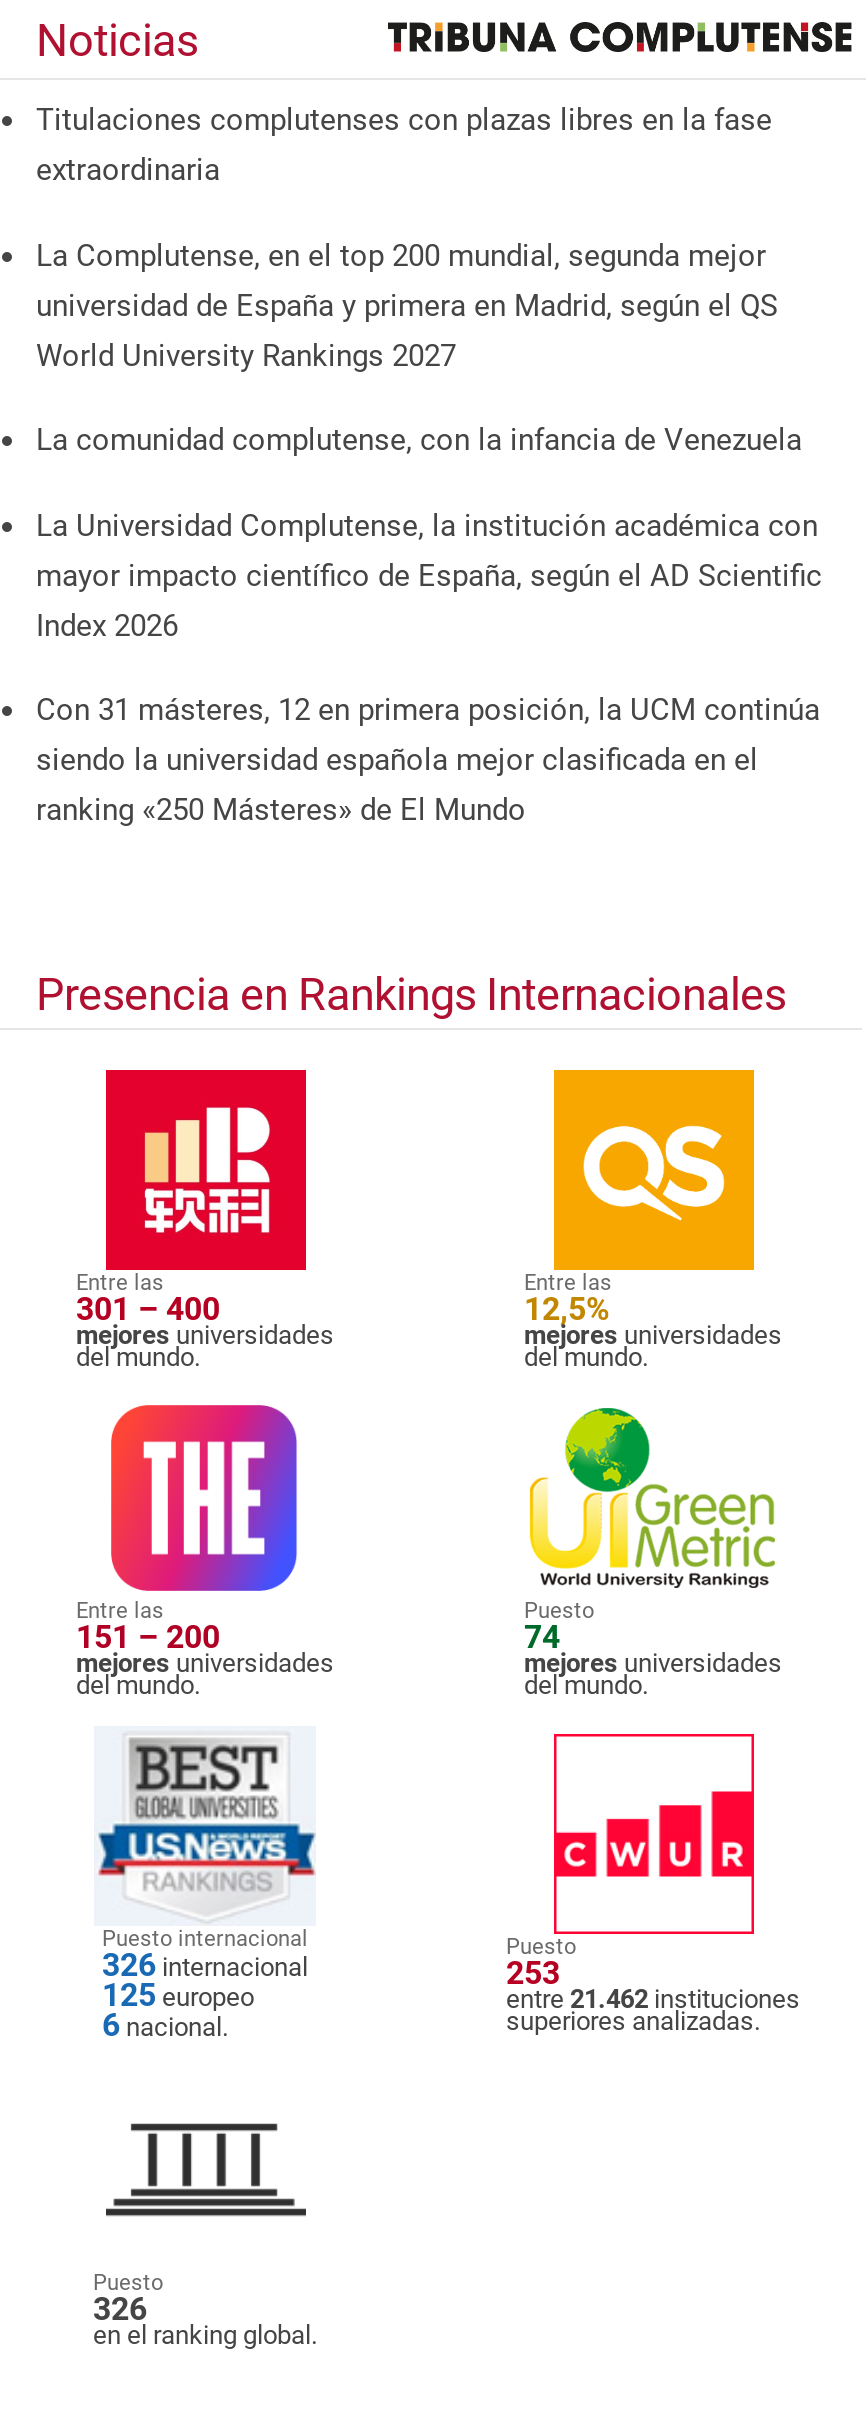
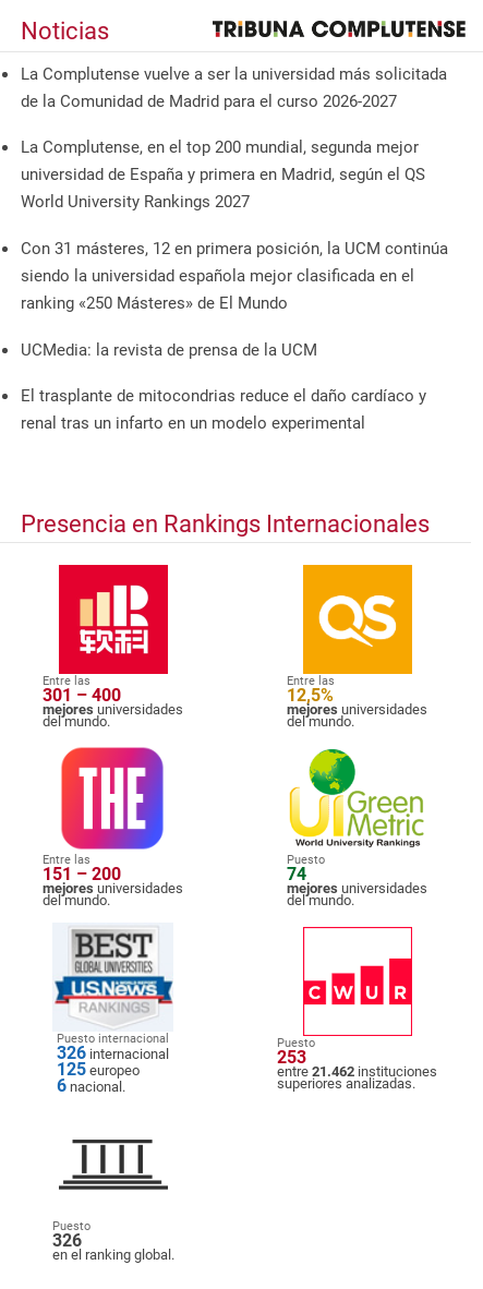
- Titulaciones complutenses con plazas libres en la fase
- extraordinaria
+ La Complutense vuelve a ser la universidad más solicitada
+ de la Comunidad de Madrid para el curso 2026-2027

- La comunidad complutense, con la infancia de Venezuela
- La Universidad Complutense, la institución académica con
- mayor impacto científico de España, según el AD Scientific
- Index 2026

moved up: Con 31 másteres, 12 en primera posición, la UCM continúa | siendo la universidad española mejor clasificada en el | ranking «250 Másteres» de El Mundo

+ UCMedia: la revista de prensa de la UCM
+ El trasplante de mitocondrias reduce el daño cardíaco y
+ renal tras un infarto en un modelo experimental
